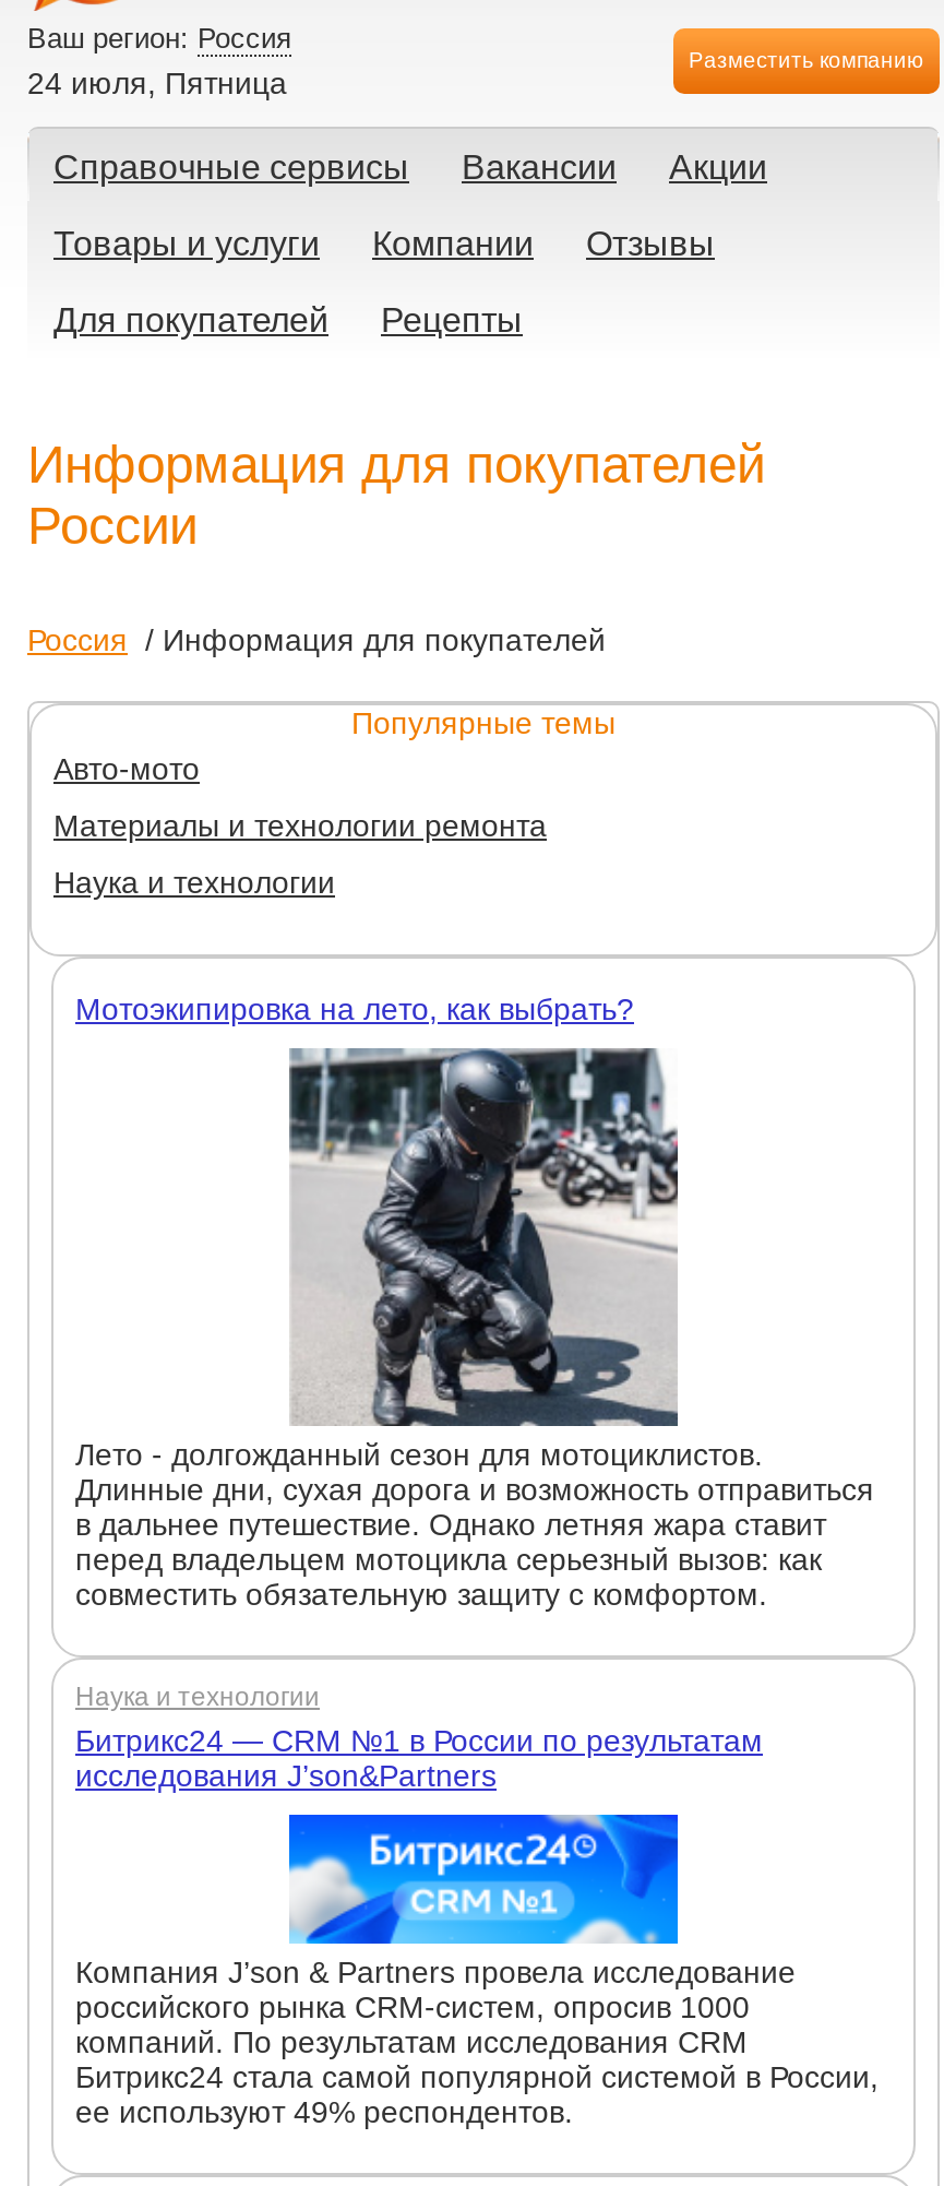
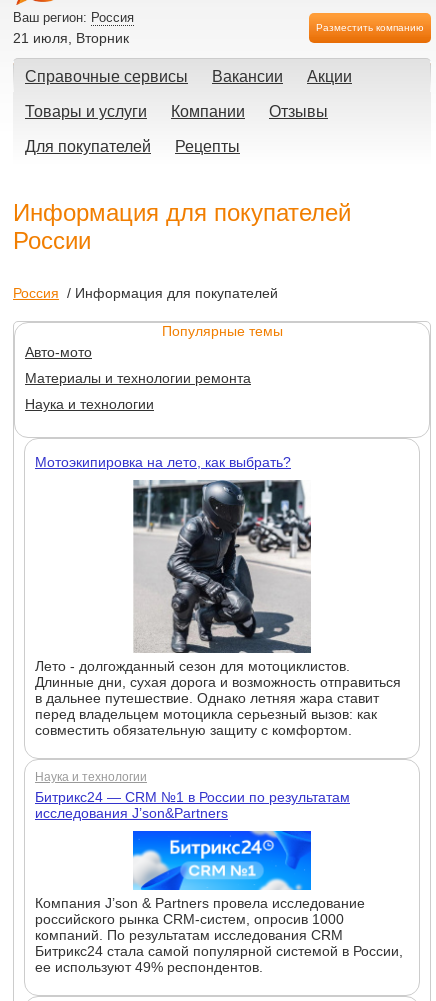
- 24 июля, Пятница
+ 21 июля, Вторник
